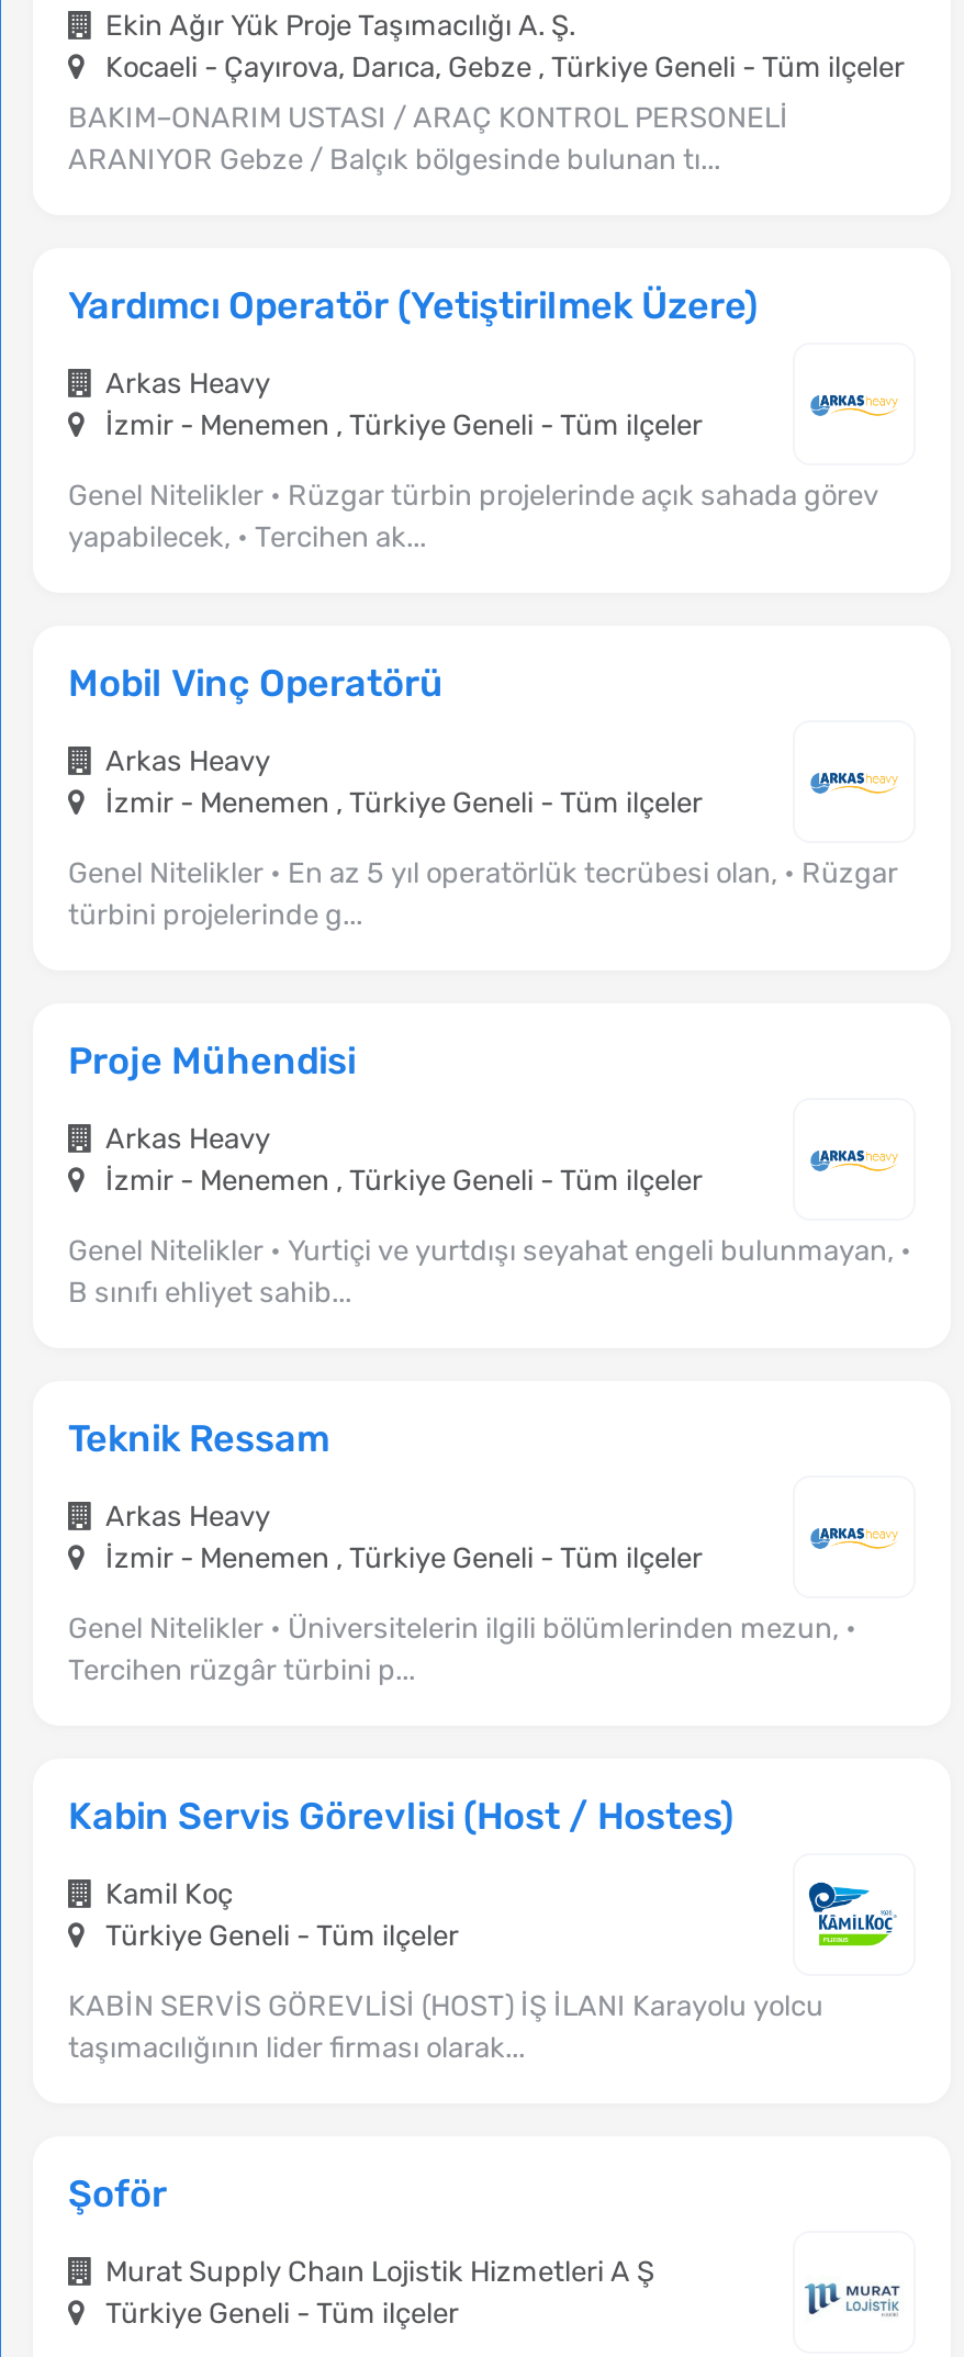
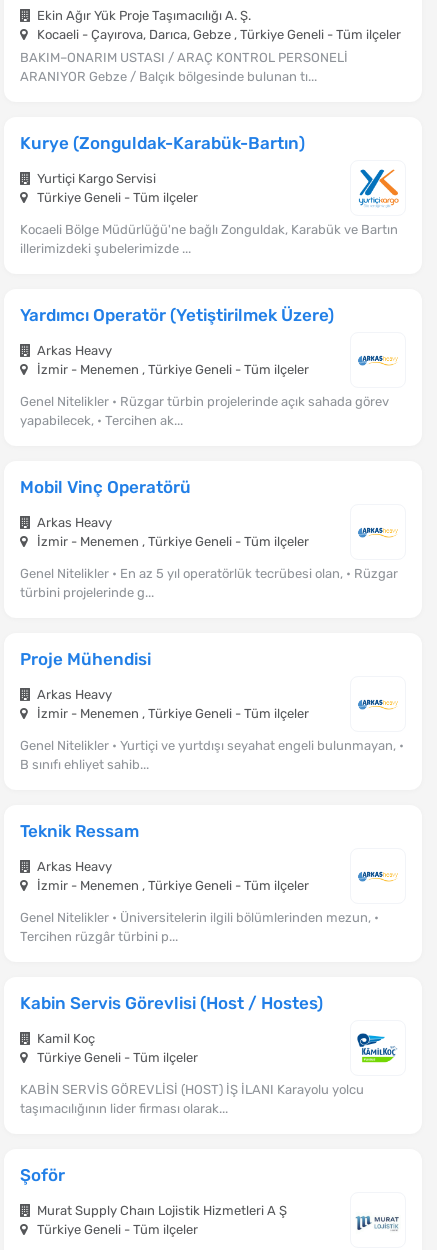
+ [image]
+ Kurye (Zonguldak-Karabük-Bartın)
+ Yurtiçi Kargo Servisi
+ Türkiye Geneli - Tüm ilçeler
+ Kocaeli Bölge Müdürlüğü'ne bağlı Zonguldak, Karabük ve Bartın
+ illerimizdeki şubelerimizde ...
